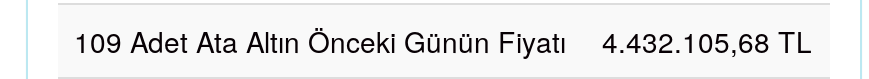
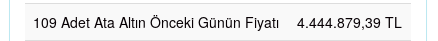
- 109 Adet Ata Altın Önceki Günün Fiyatı 4.432.105,68 TL
+ 109 Adet Ata Altın Önceki Günün Fiyatı 4.444.879,39 TL
